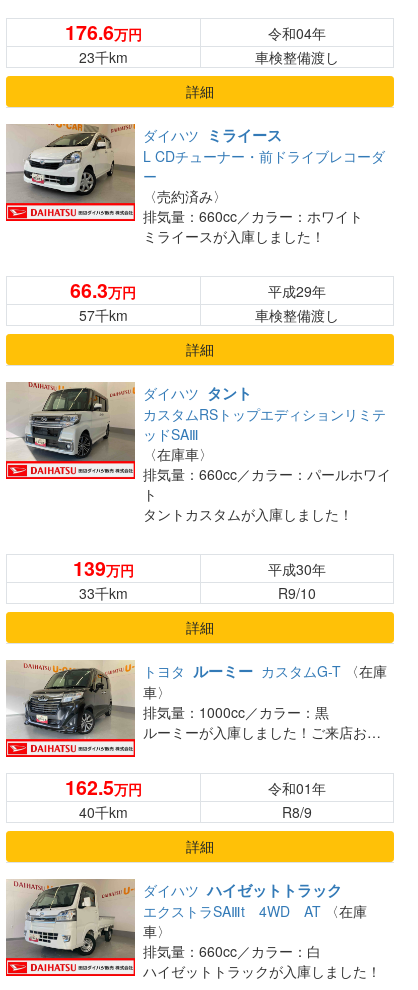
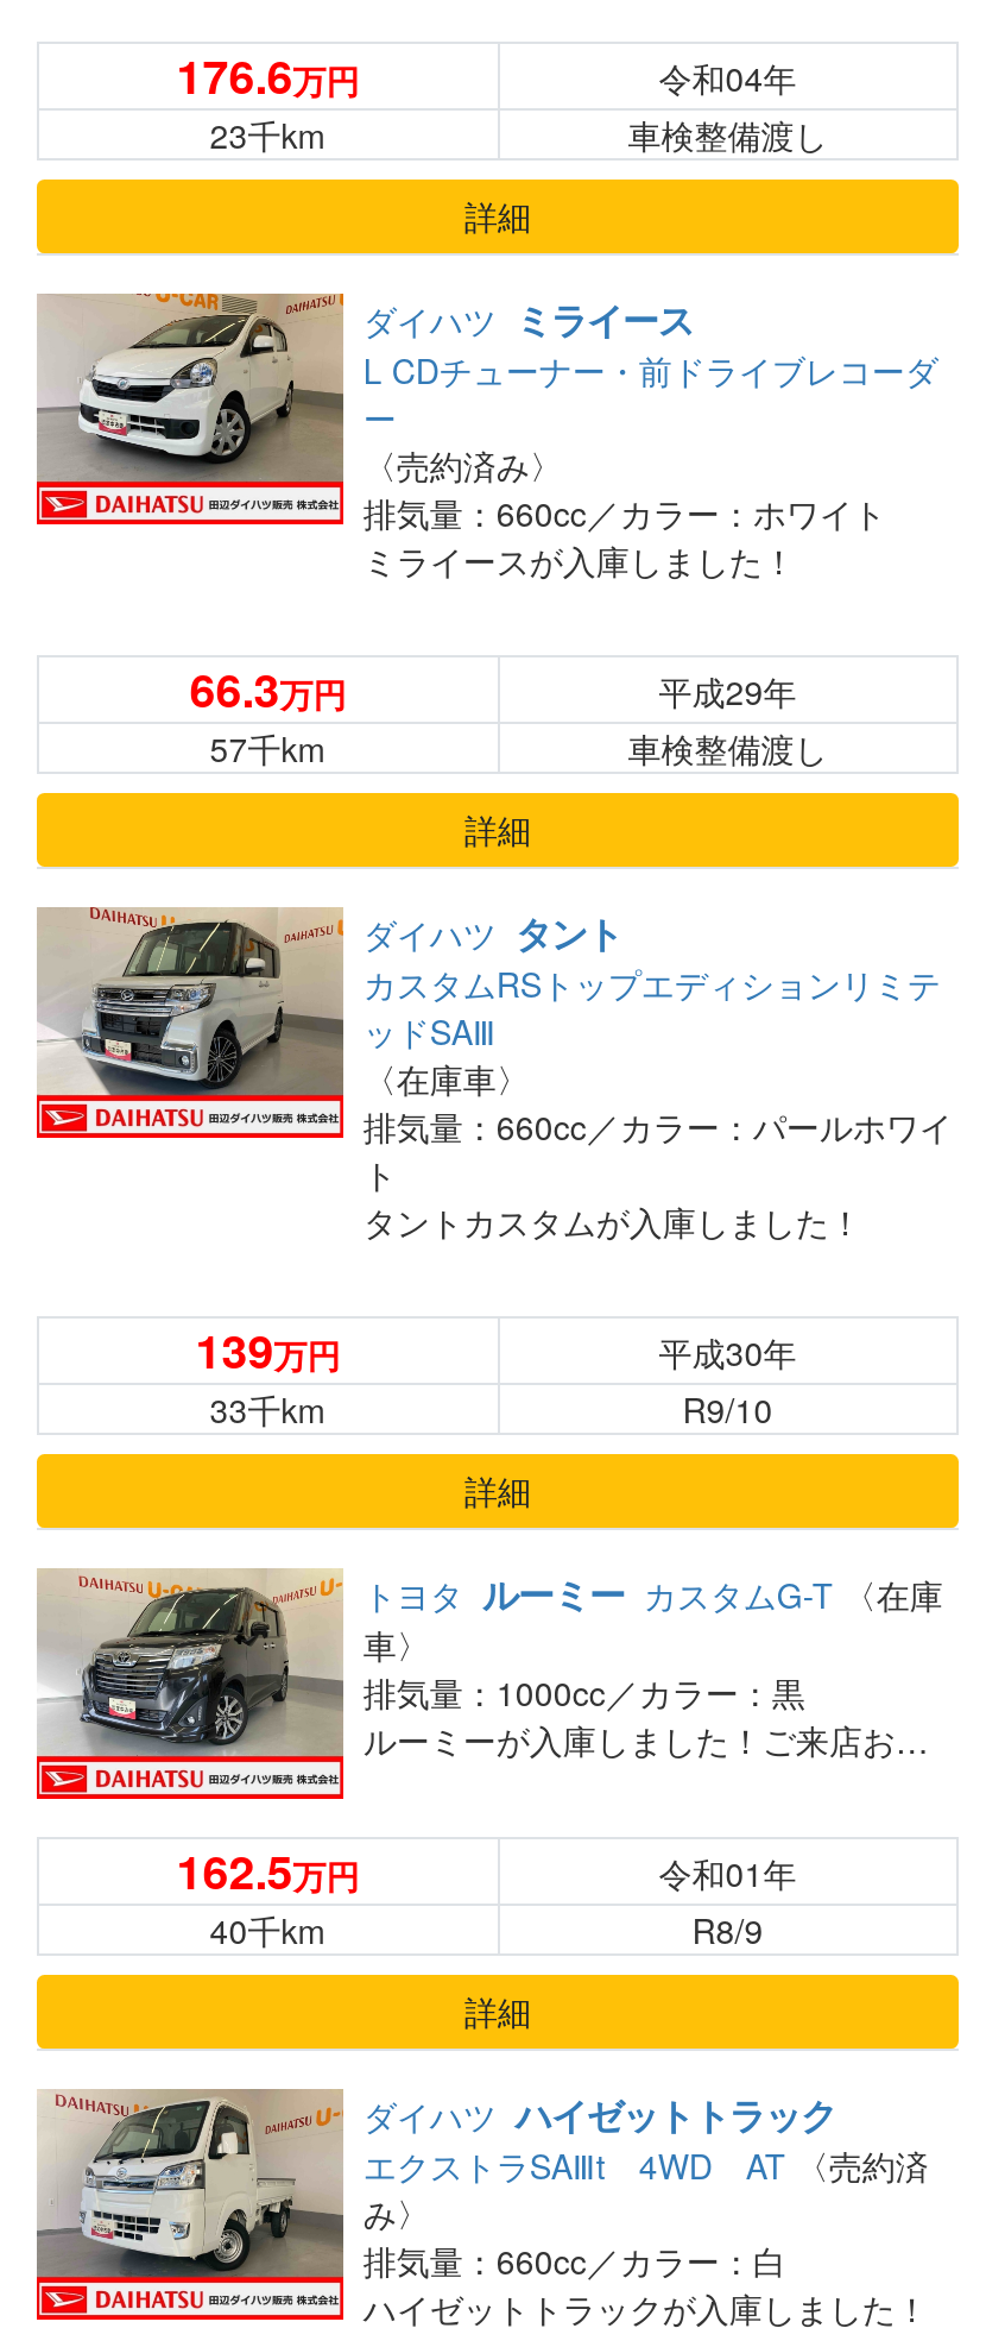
- エクストラSAⅢt 4WD AT 〈在庫
- 車〉
+ エクストラSAⅢt 4WD AT 〈売約済
+ み〉
